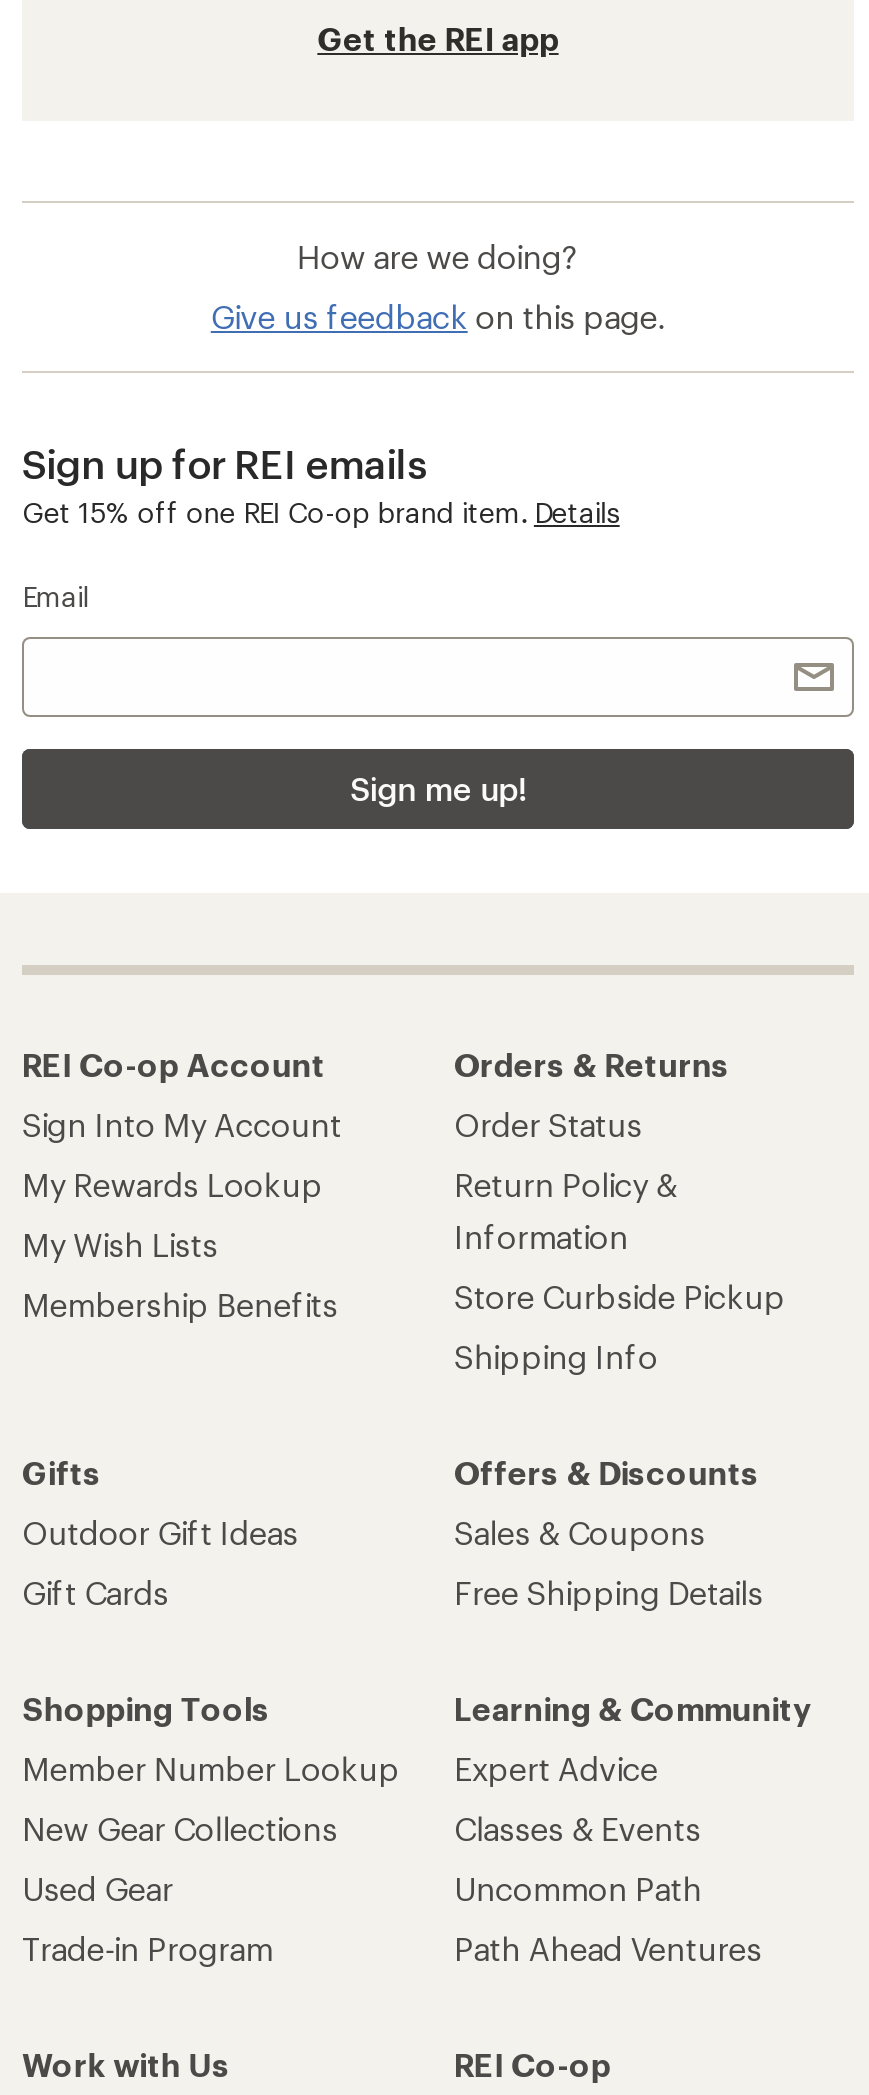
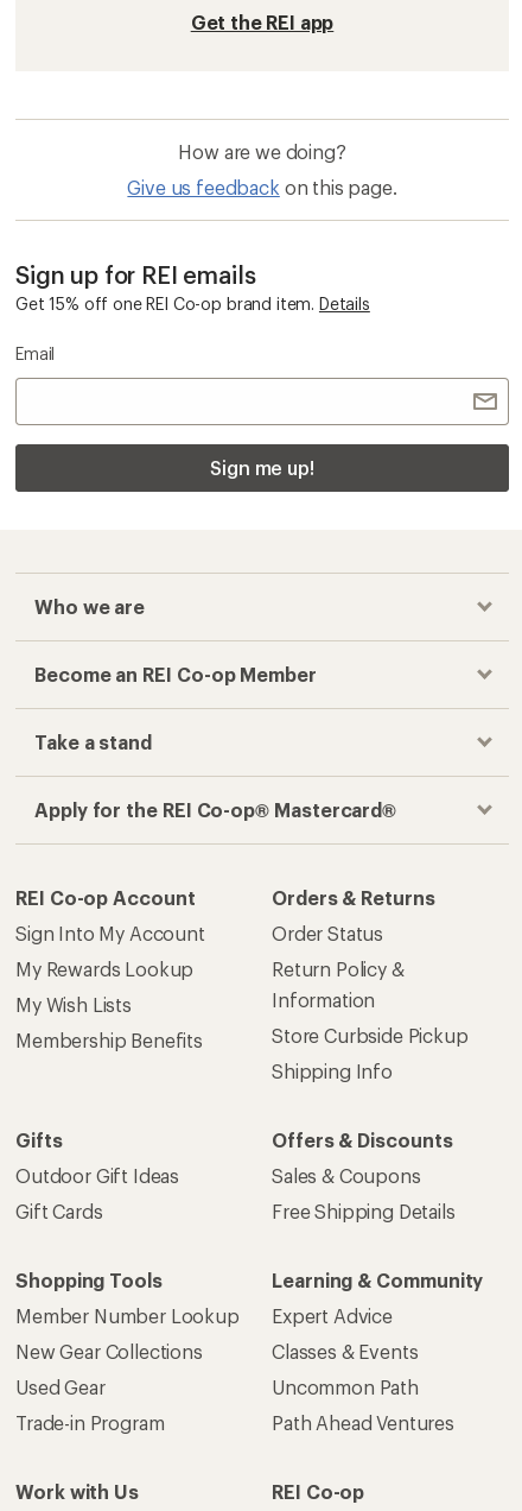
+ Who we are
+ Become an REI Co-op Member
+ Take a stand
+ Apply for the REI Co-op® Mastercard®
